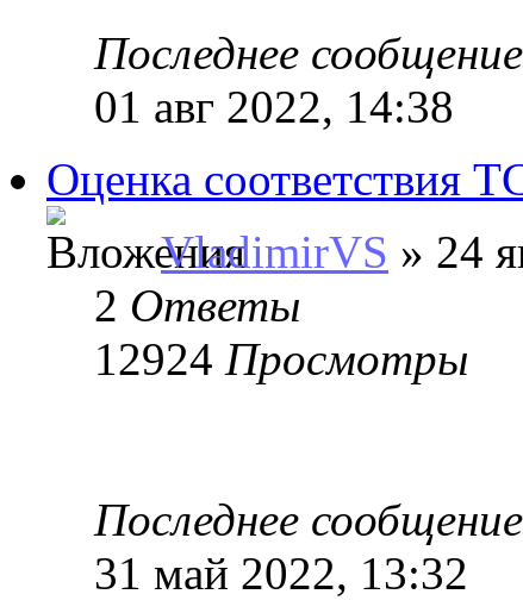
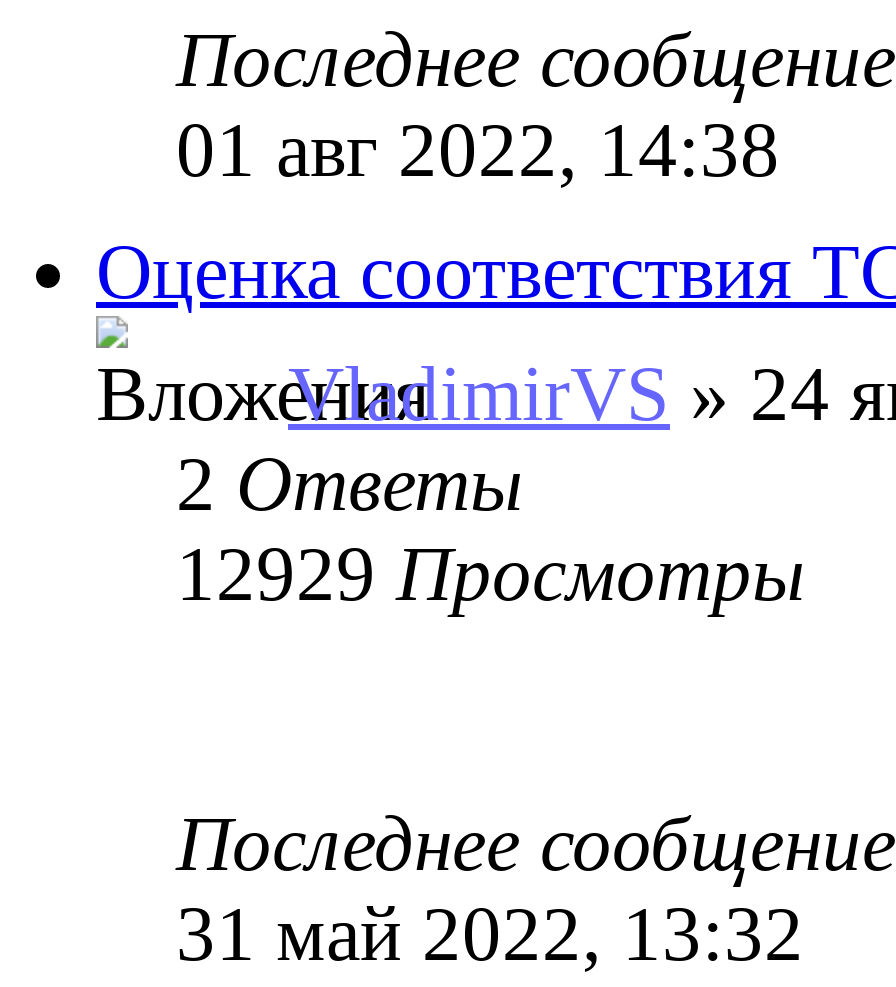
- 12924 Просмотры
+ 12929 Просмотры
